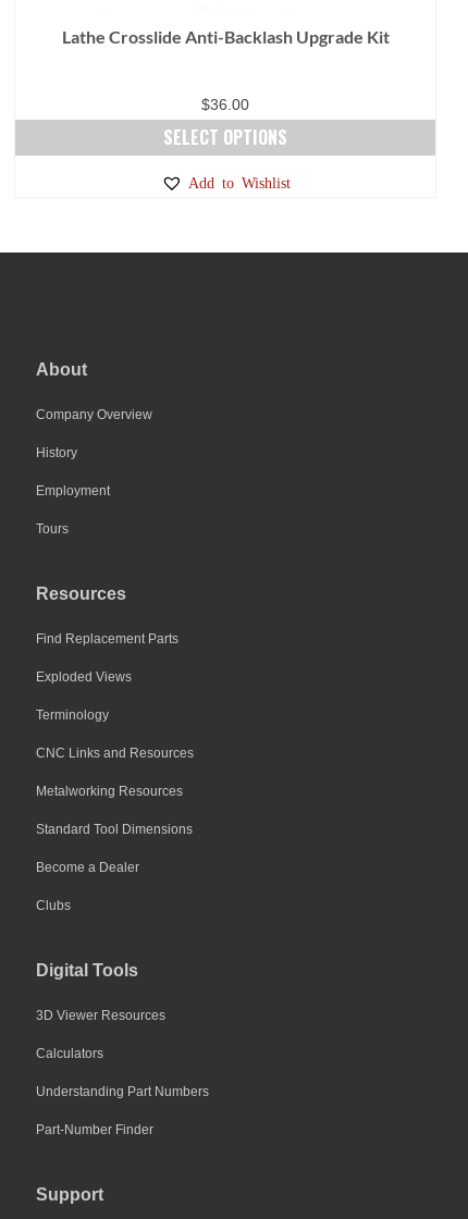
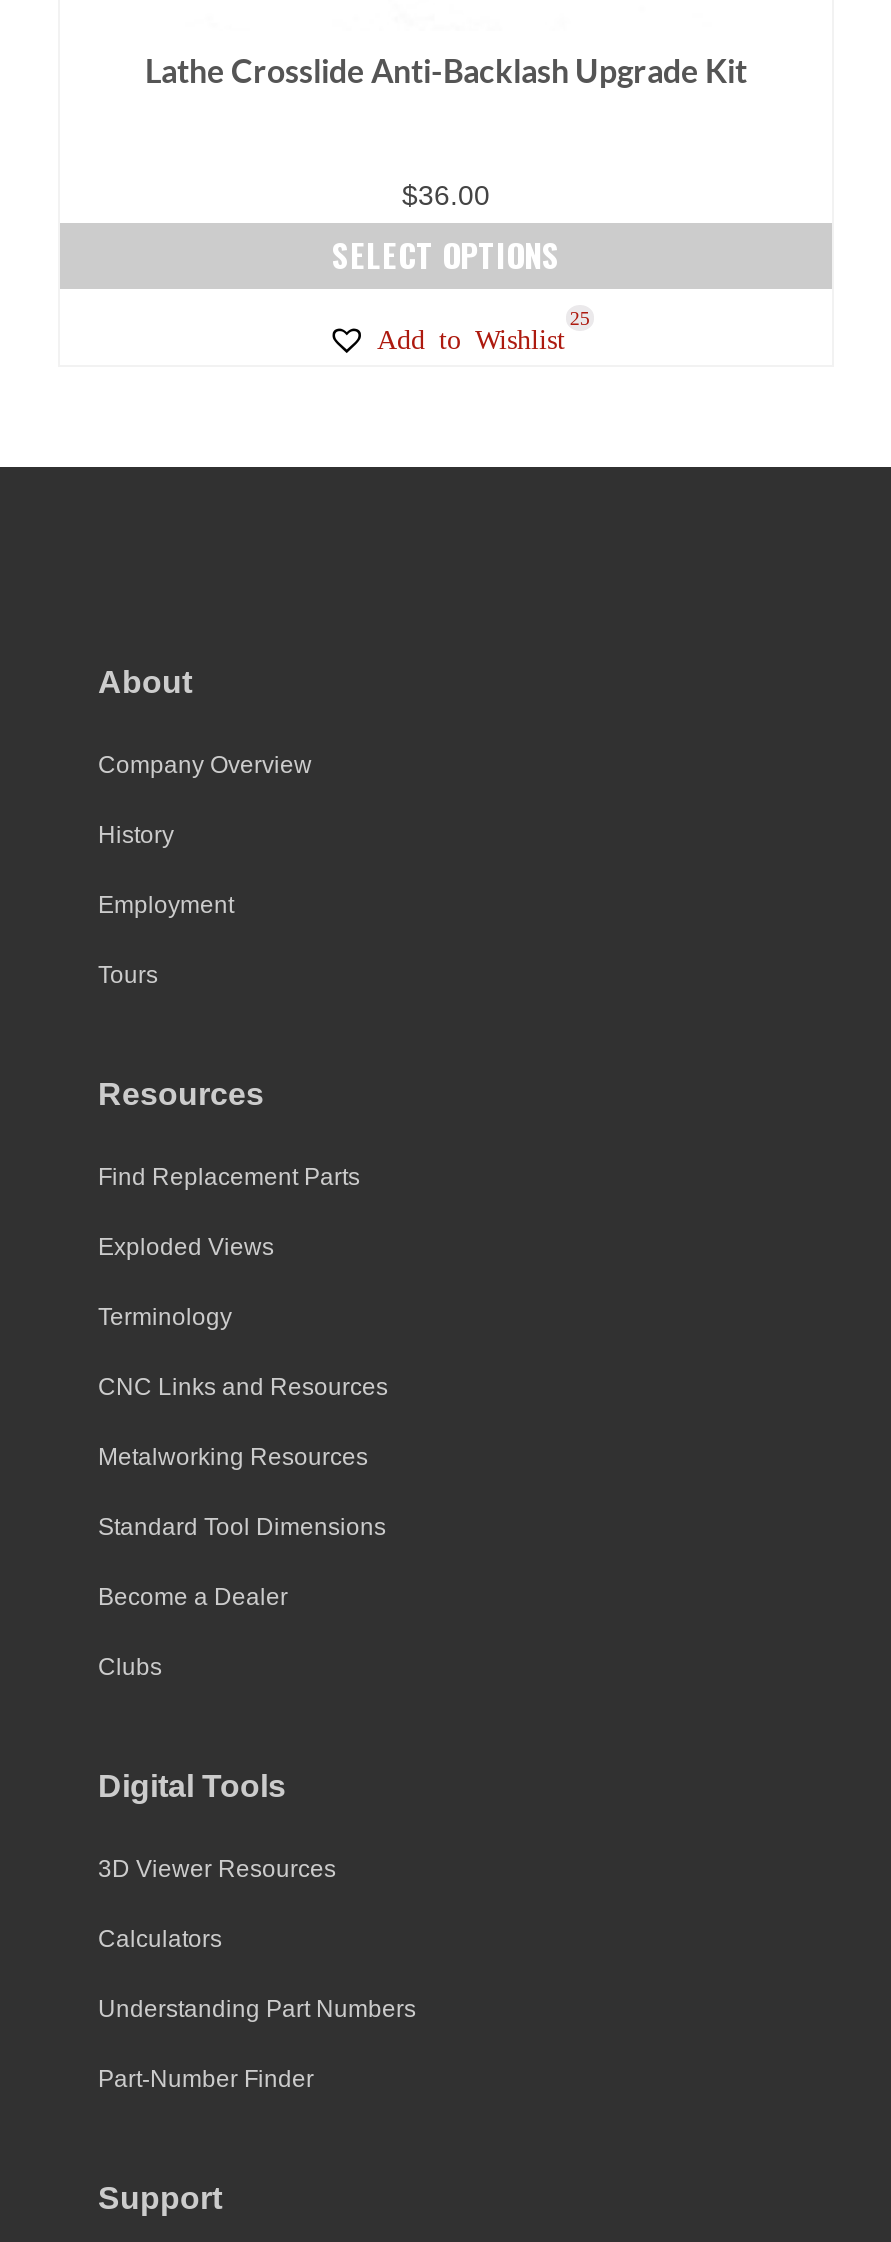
+ 25
